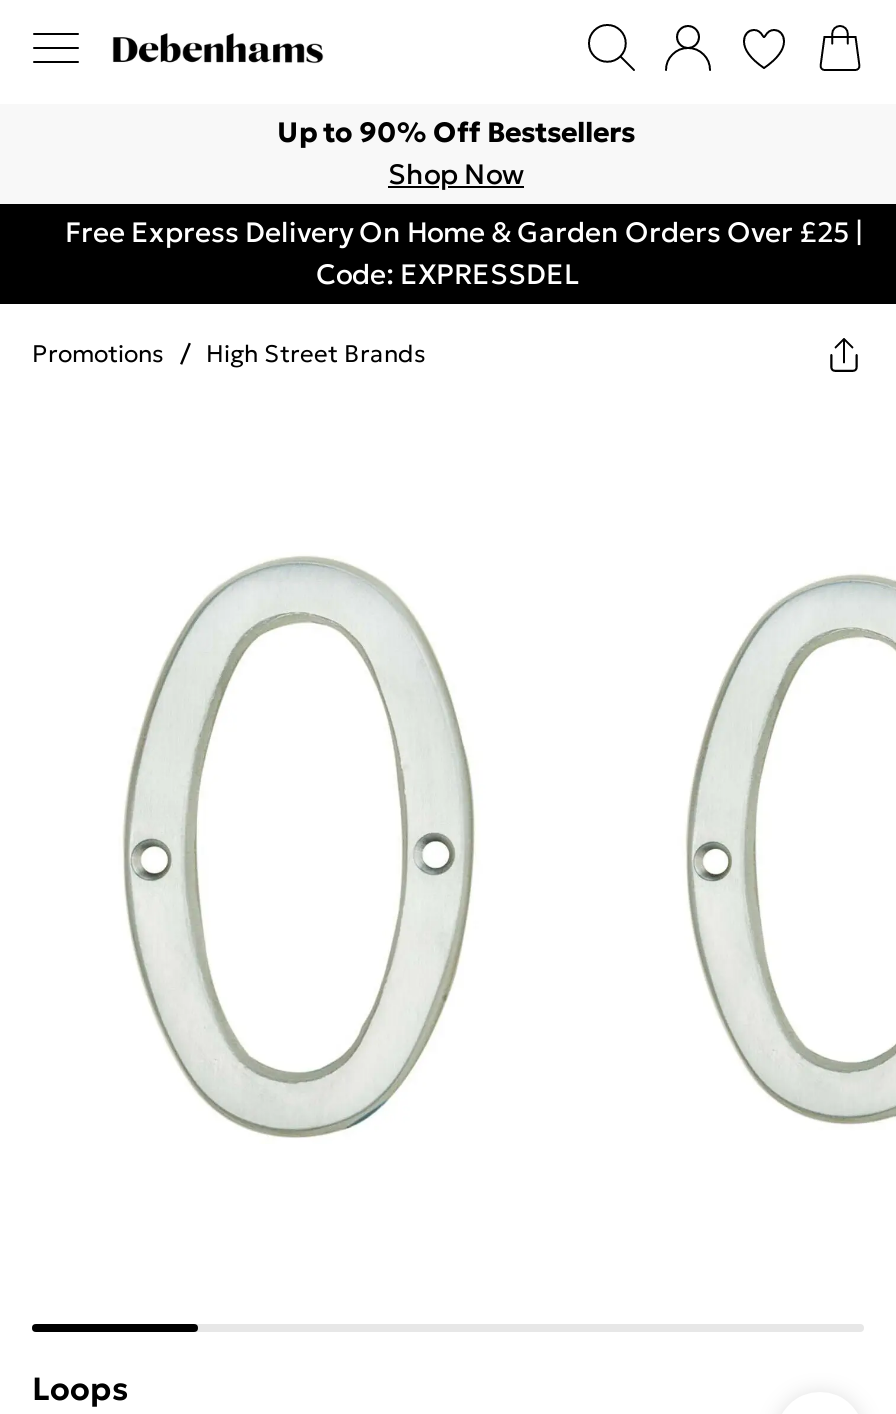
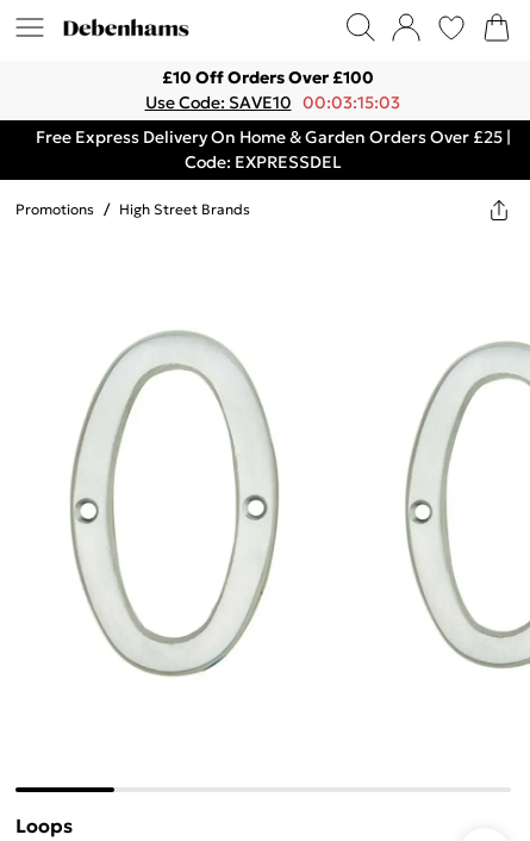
- Up to 90% Off Bestsellers
- Shop Now
+ £10 Off Orders Over £100
+ Use Code: SAVE10 00:03:15:03
